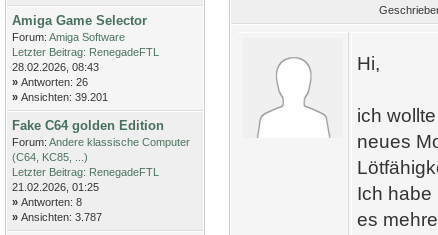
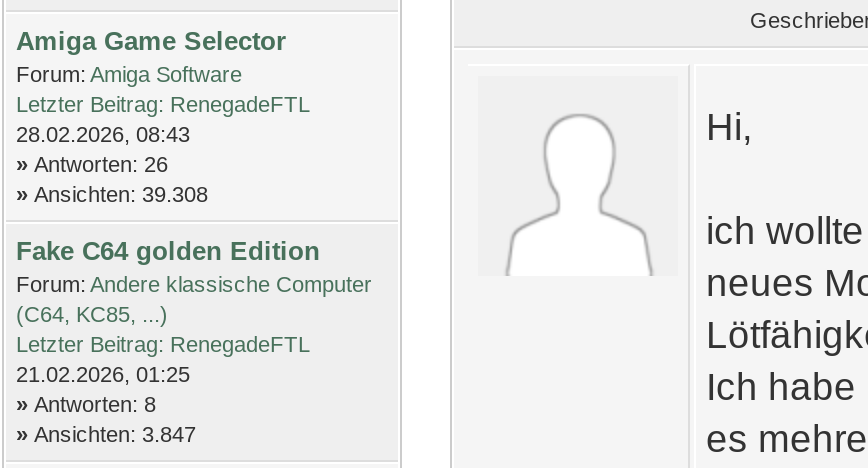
- » Ansichten: 39.201
+ » Ansichten: 39.308

- » Ansichten: 3.787
+ » Ansichten: 3.847
